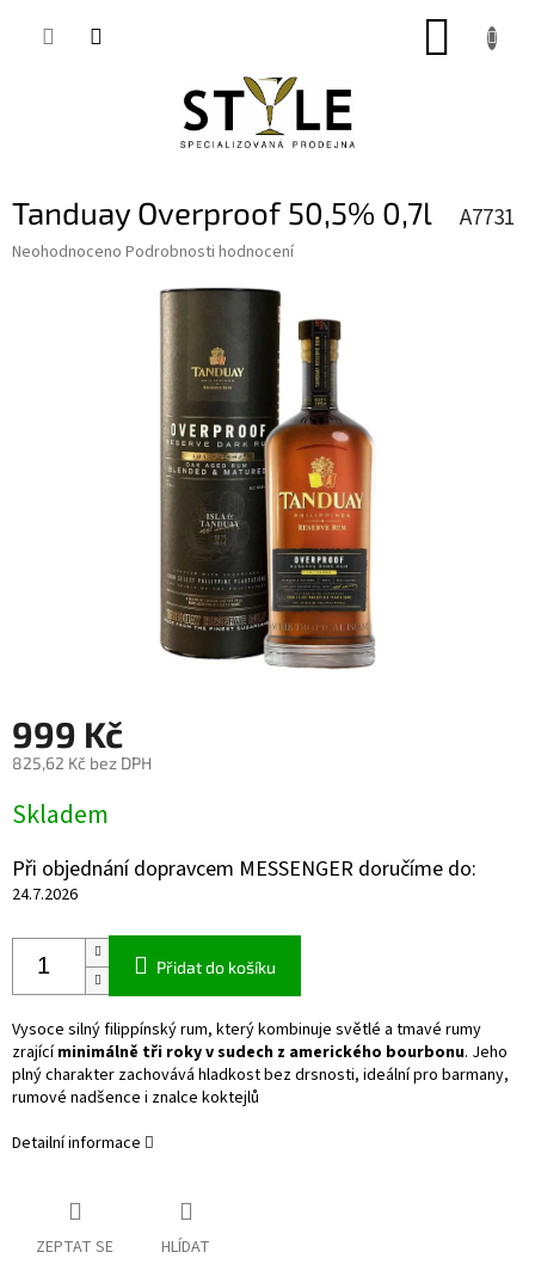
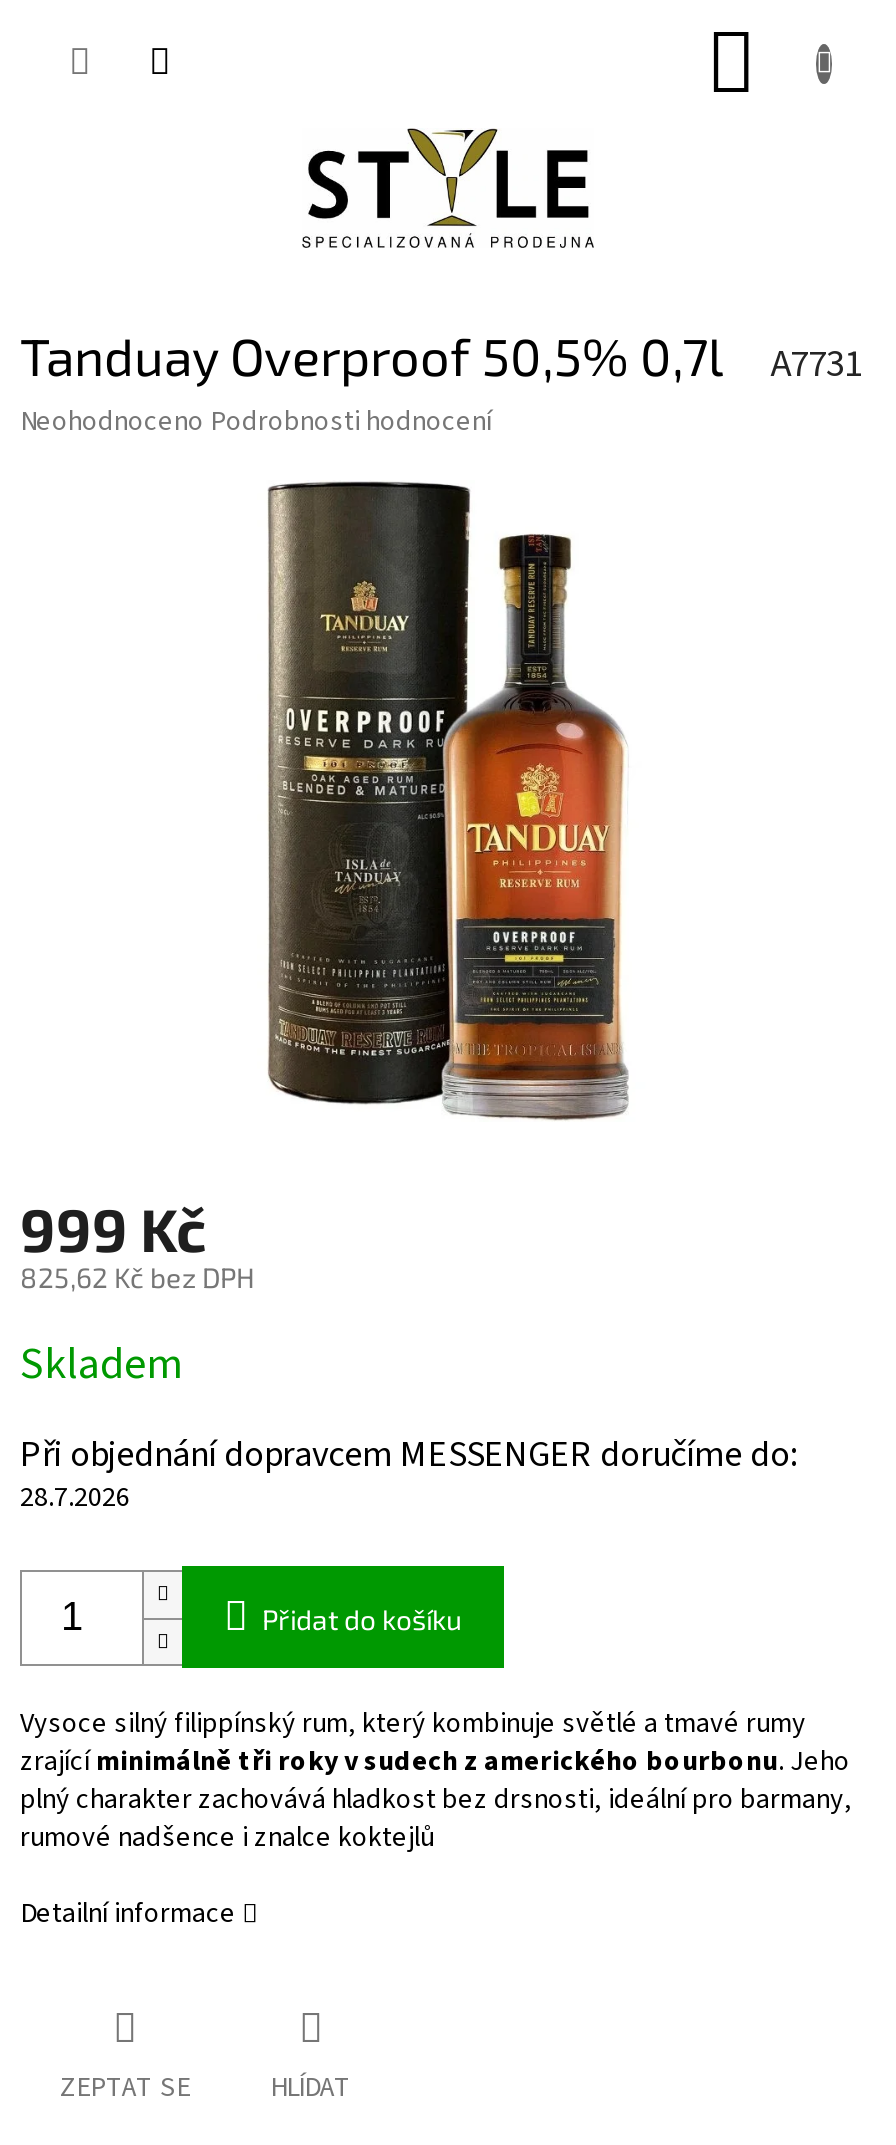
- 24.7.2026
+ 28.7.2026
